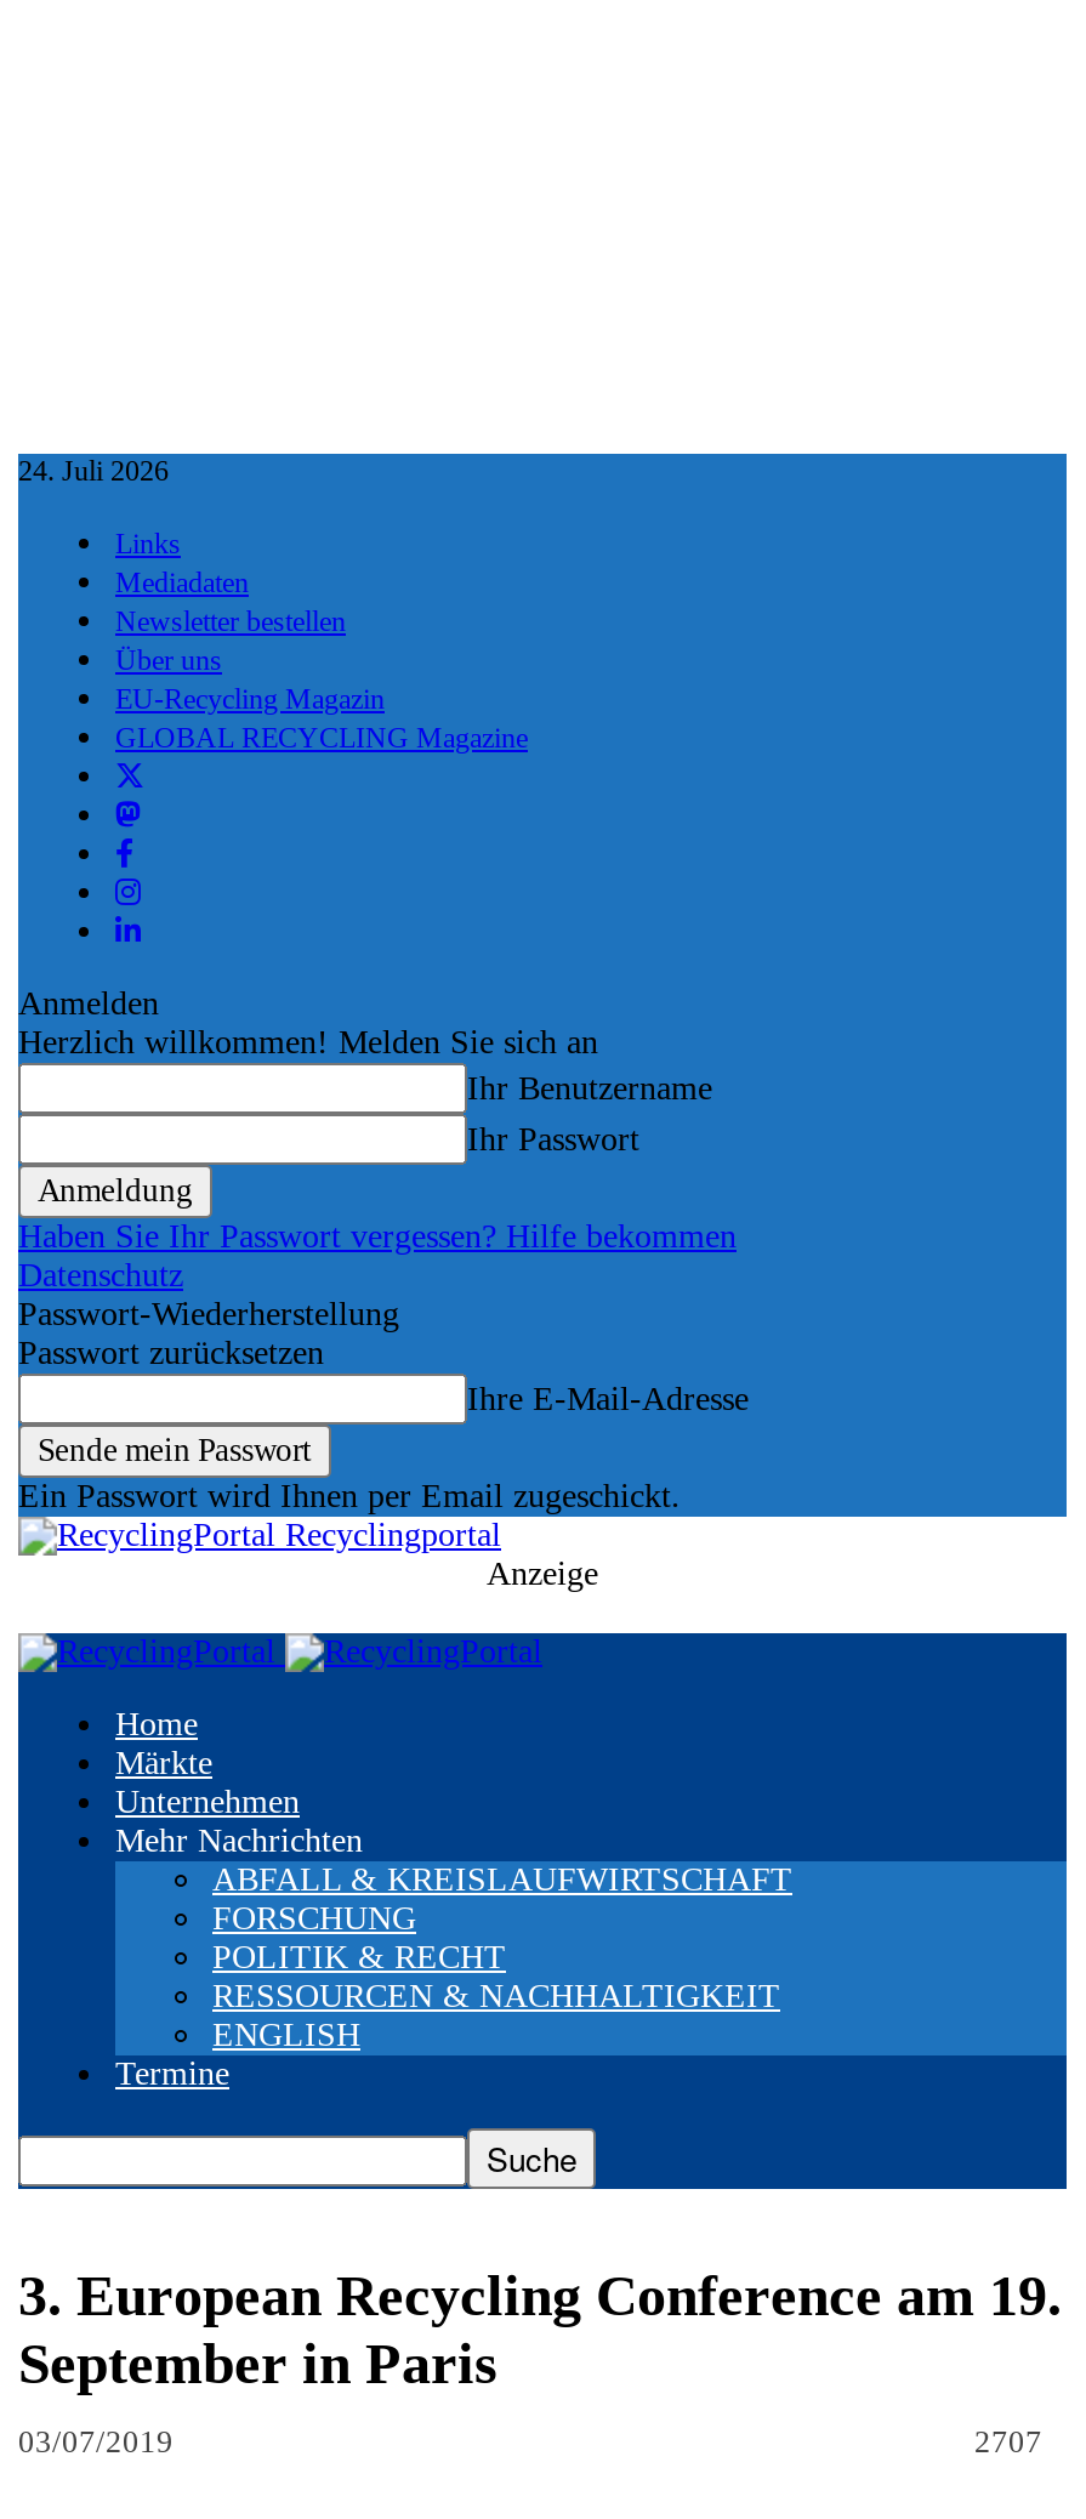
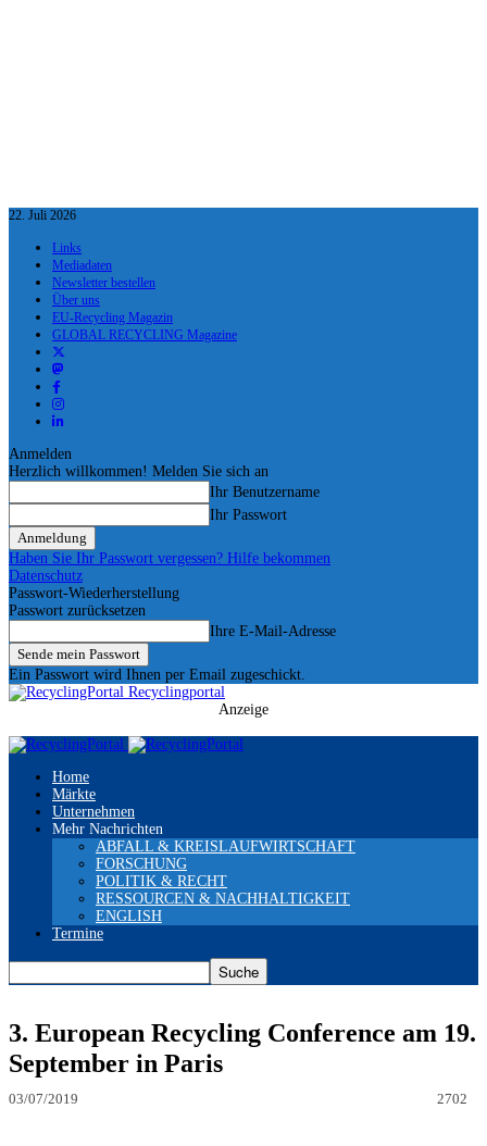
- 24. Juli 2026
+ 22. Juli 2026

- 2707
+ 2702
